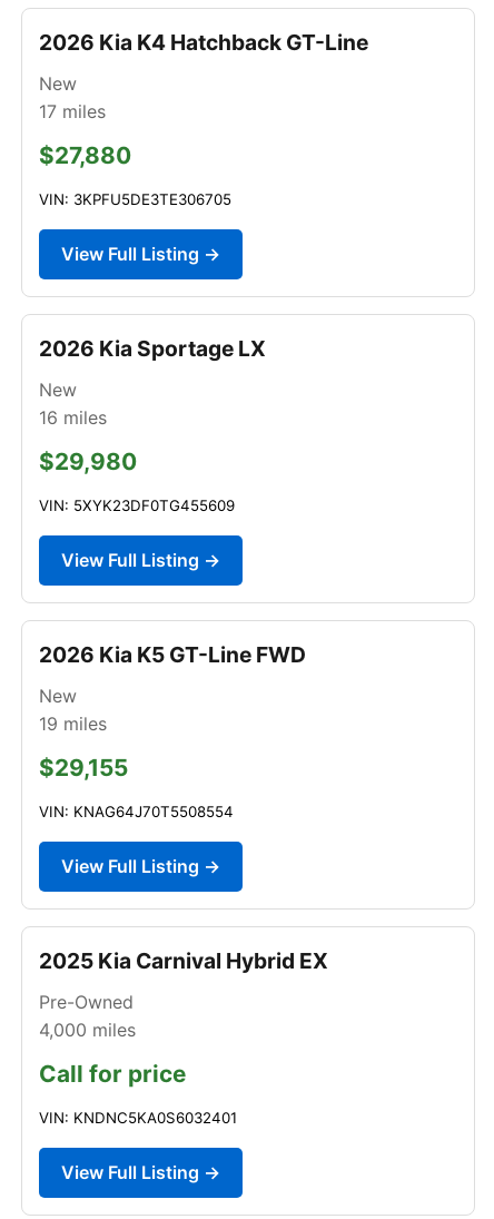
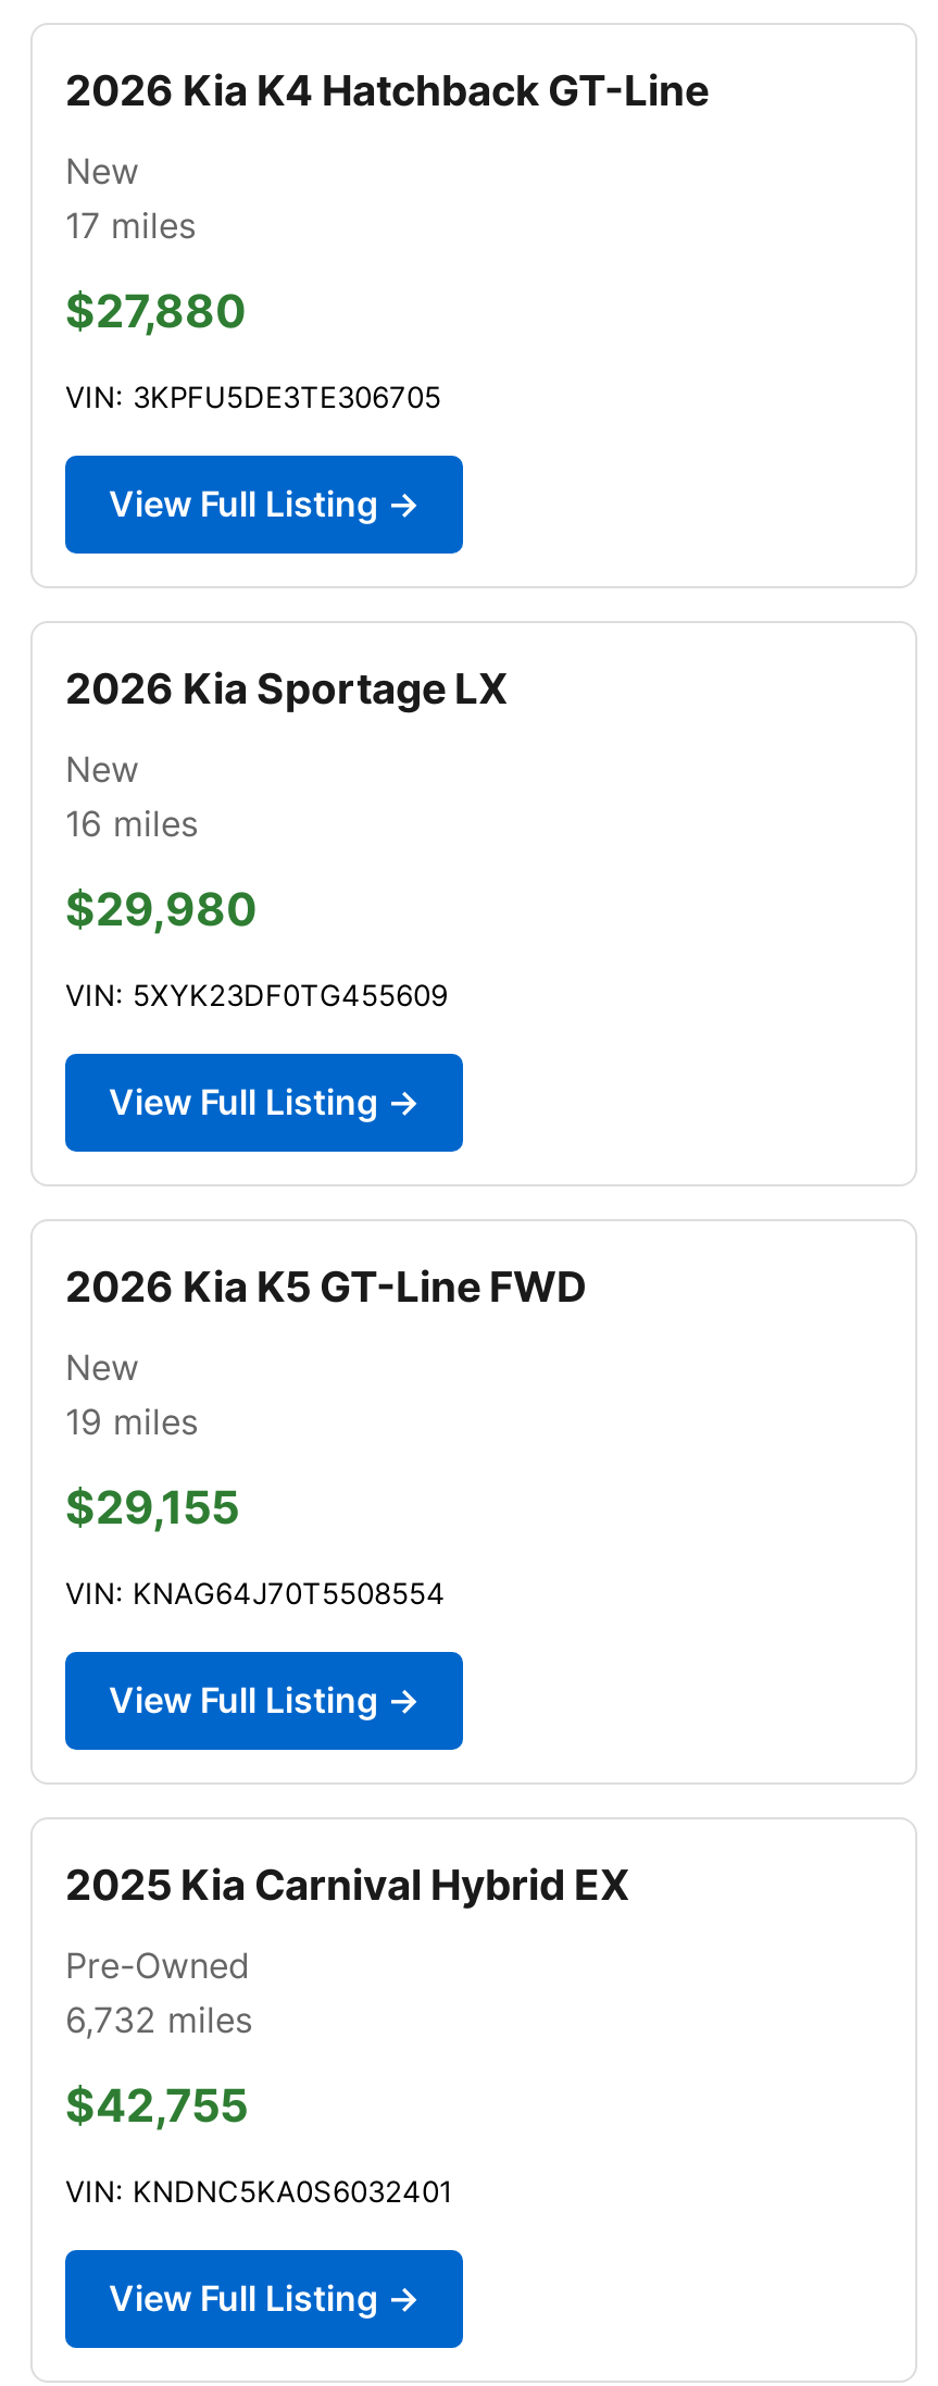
- 4,000 miles
+ 6,732 miles

- Call for price
+ $42,755
